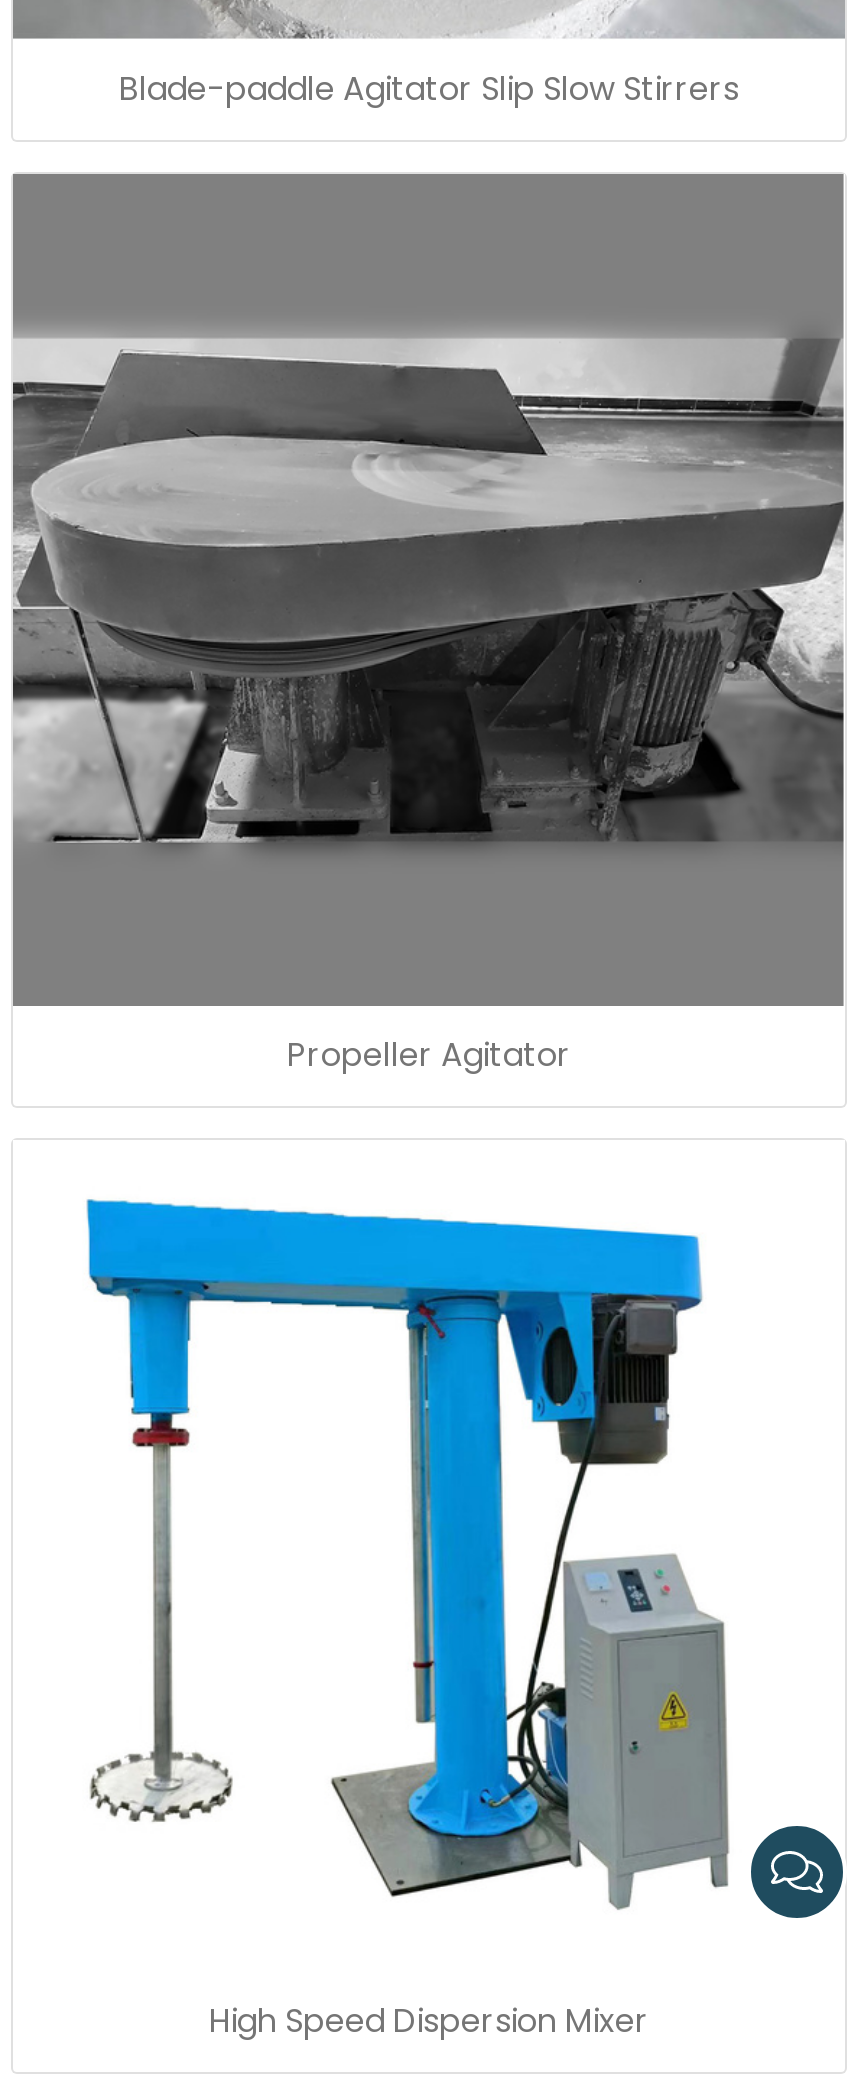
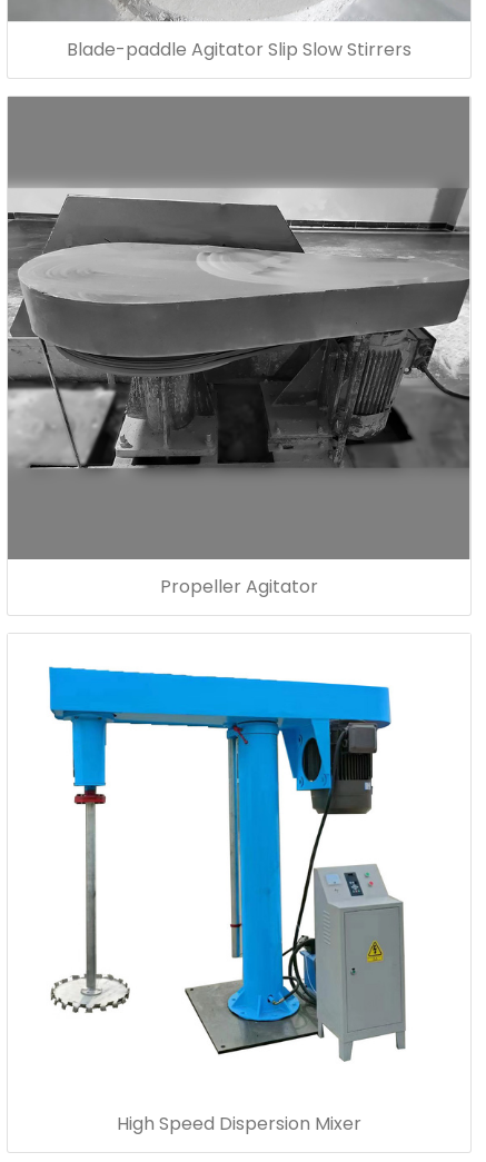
- [image]
